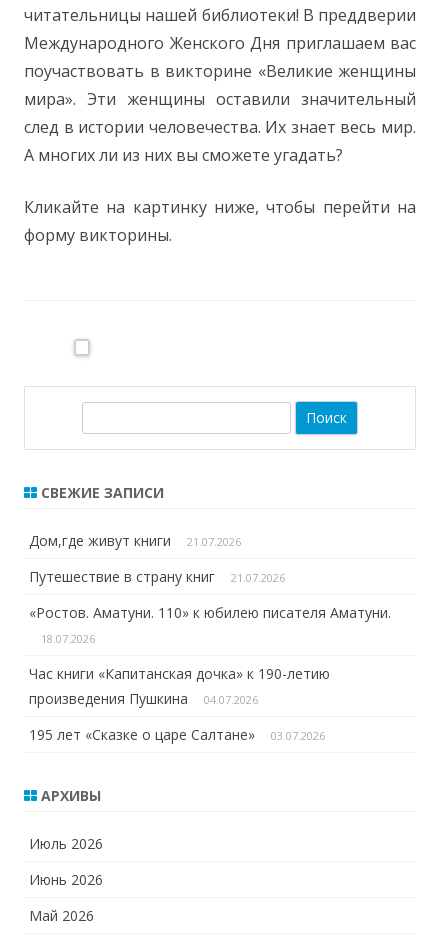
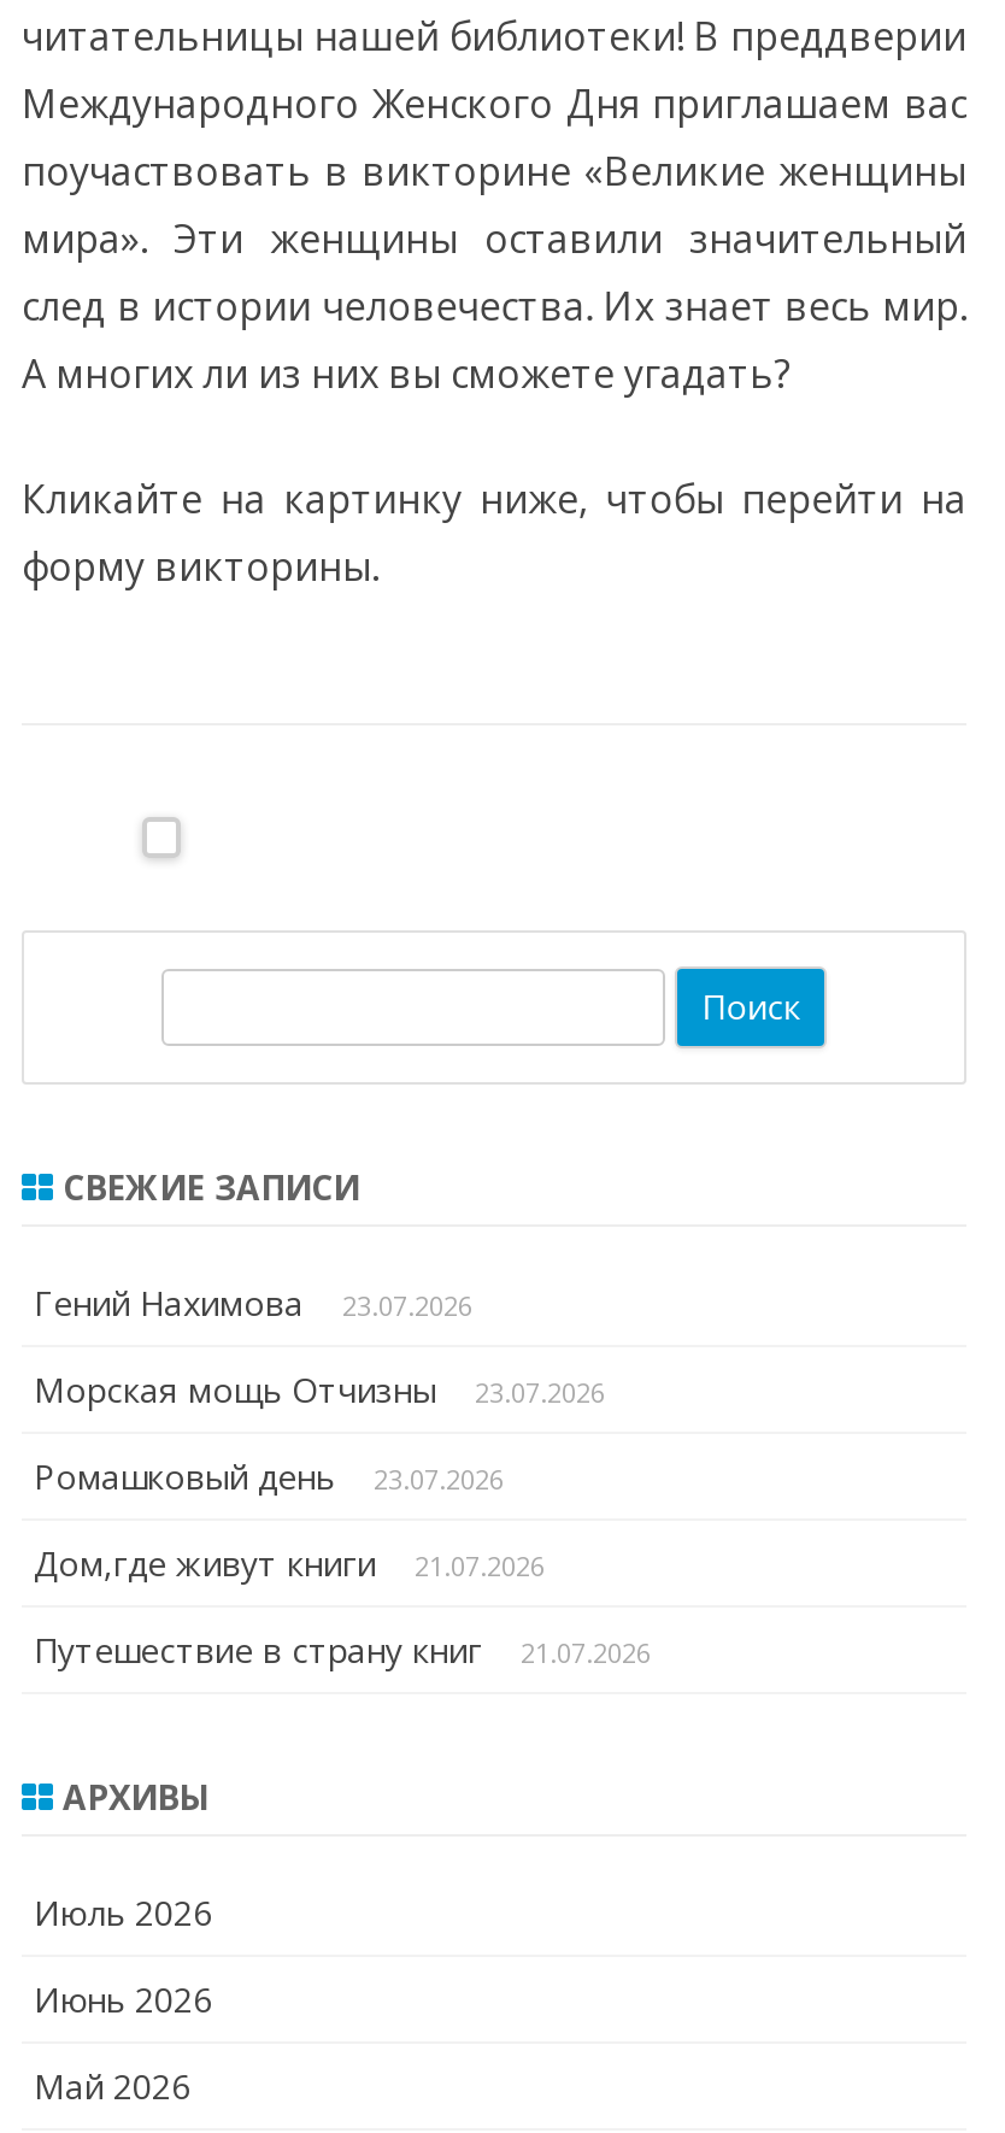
+ Гений Нахимова
+ 23.07.2026
+ Морская мощь Отчизны
+ 23.07.2026
+ Ромашковый день
+ 23.07.2026

moved down: Дом,где живут книги | 21.07.2026 | Путешествие в страну книг | 21.07.2026

- «Ростов. Аматуни. 110» к юбилею писателя Аматуни.
- 18.07.2026
- Час книги «Капитанская дочка» к 190-летию
- произведения Пушкина
- 04.07.2026
- 195 лет «Сказке о царе Салтане»
- 03.07.2026
